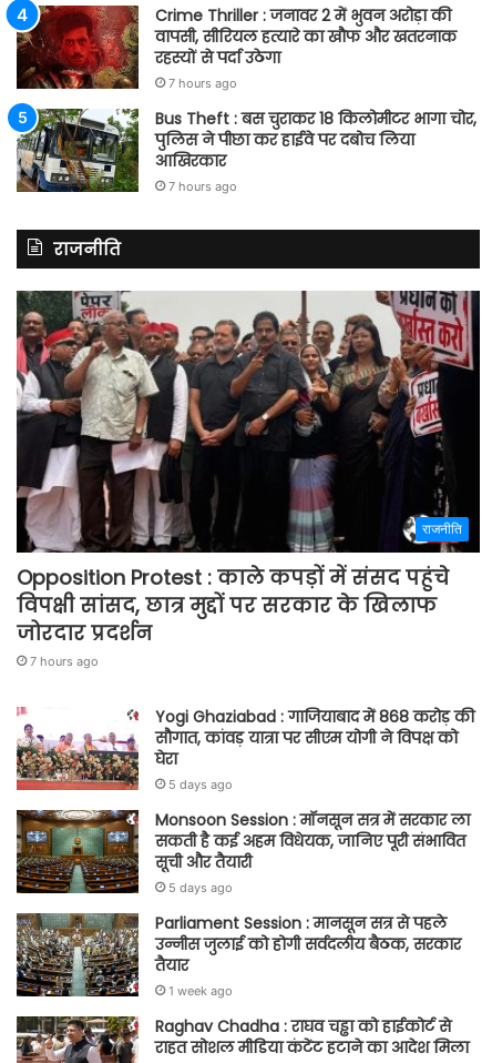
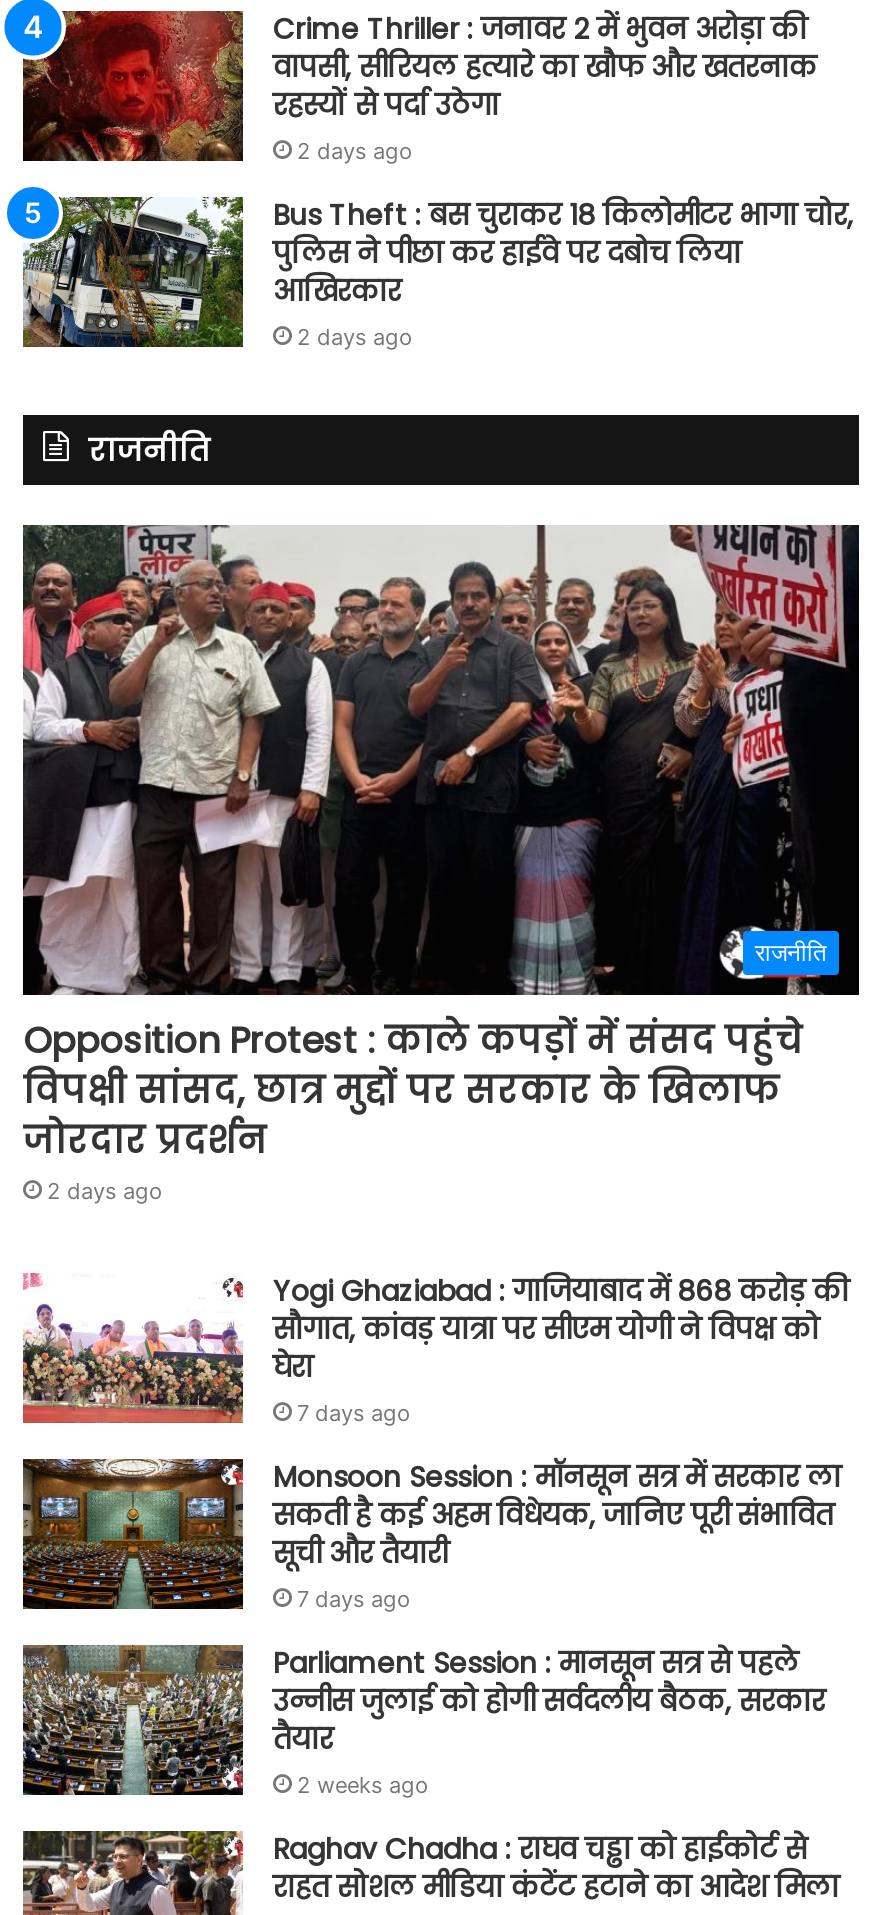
- 7 hours ago
+ 2 days ago

- 7 hours ago
+ 2 days ago

- 7 hours ago
+ 2 days ago

- 5 days ago
+ 7 days ago

- 5 days ago
+ 7 days ago

- 1 week ago
+ 2 weeks ago
